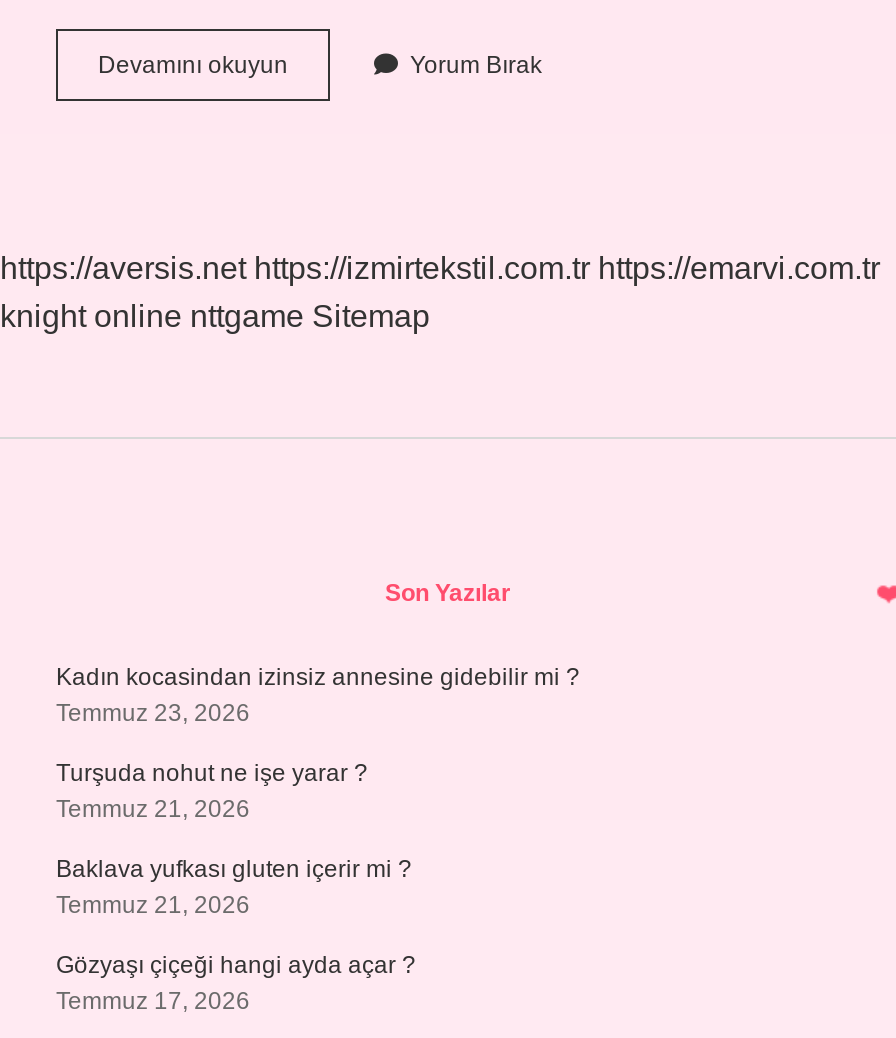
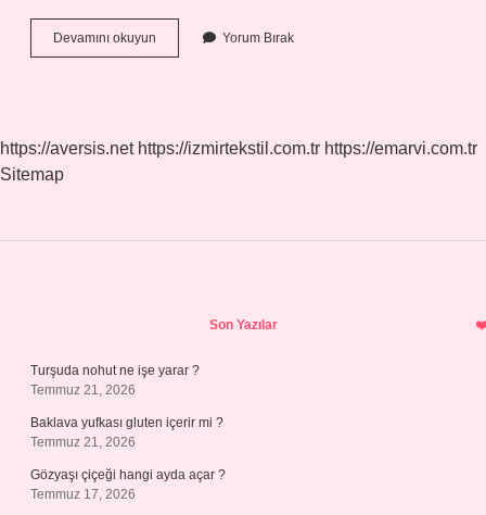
- knight online nttgame Sitemap
+ Sitemap

- Kadın kocasindan izinsiz annesine gidebilir mi ?
- Temmuz 23, 2026
